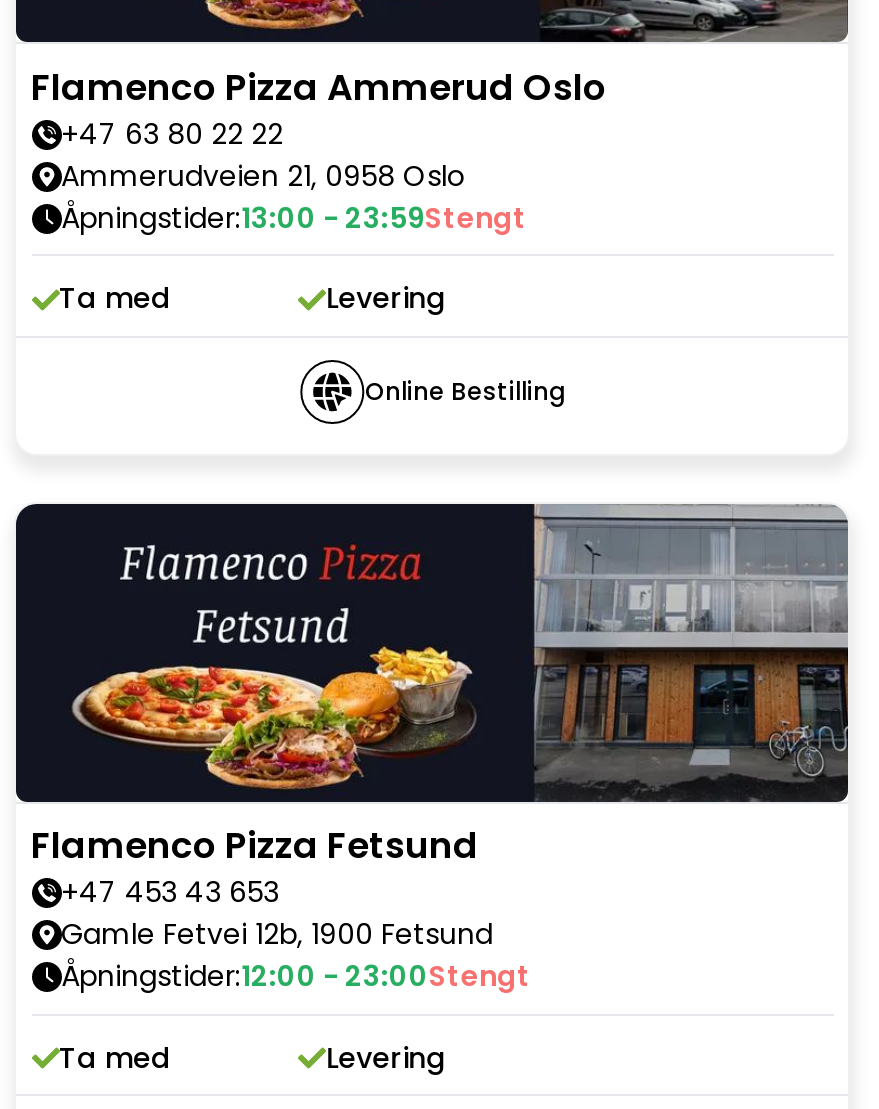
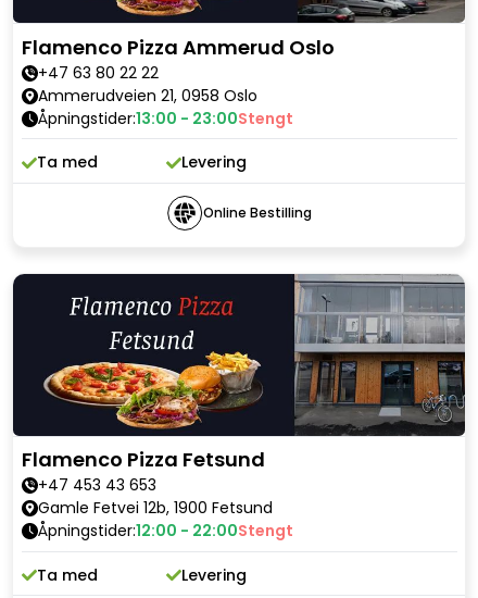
- Åpningstider:13:00 - 23:59Stengt
+ Åpningstider:13:00 - 23:00Stengt

- Åpningstider:12:00 - 23:00Stengt
+ Åpningstider:12:00 - 22:00Stengt
